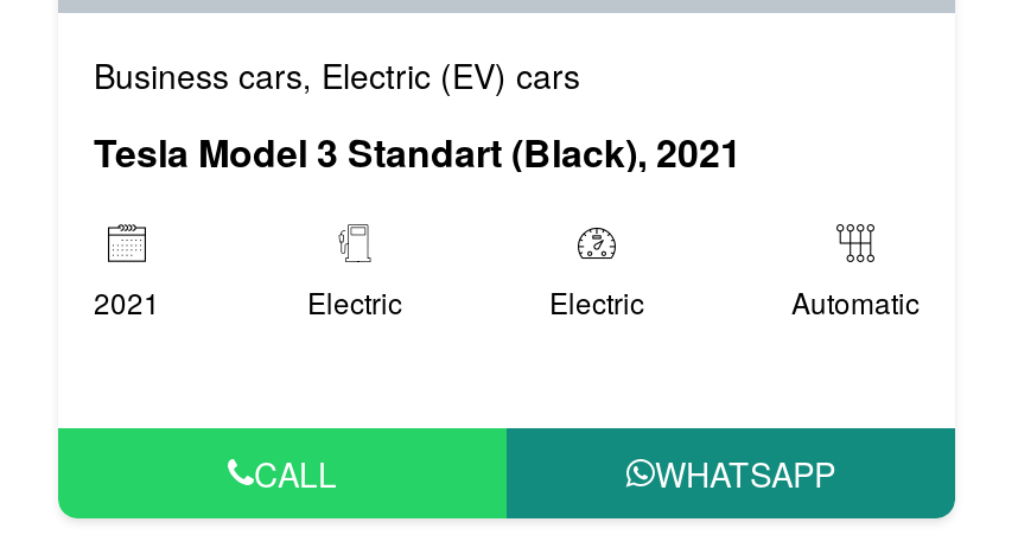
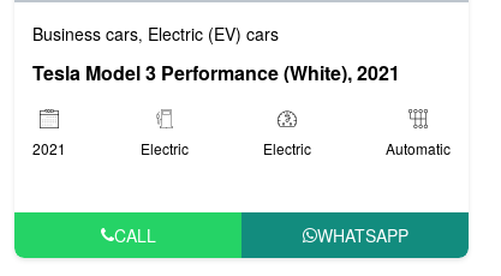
- Tesla Model 3 Standart (Black), 2021
+ Tesla Model 3 Performance (White), 2021
